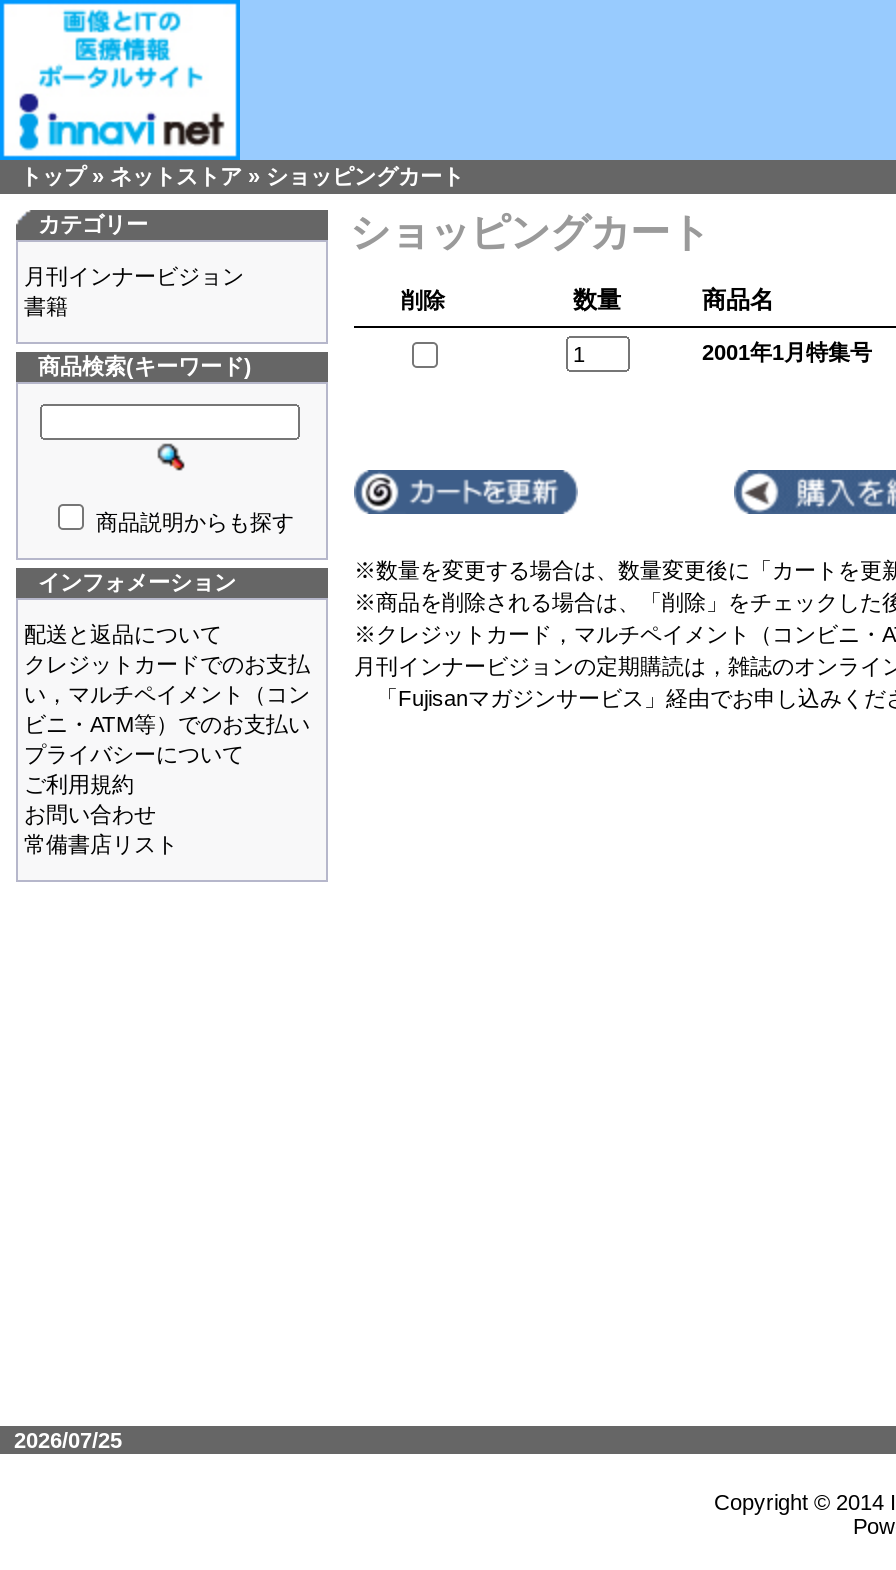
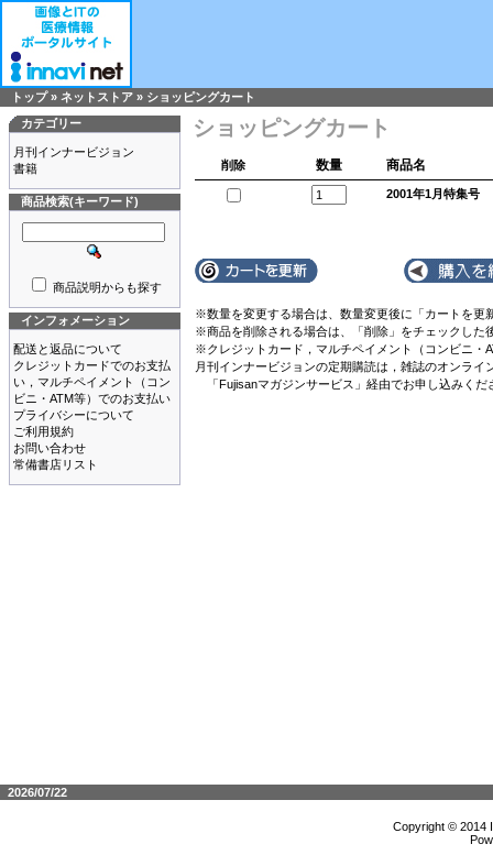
- 2026/07/25
+ 2026/07/22
